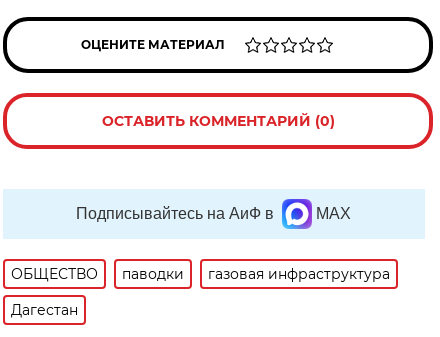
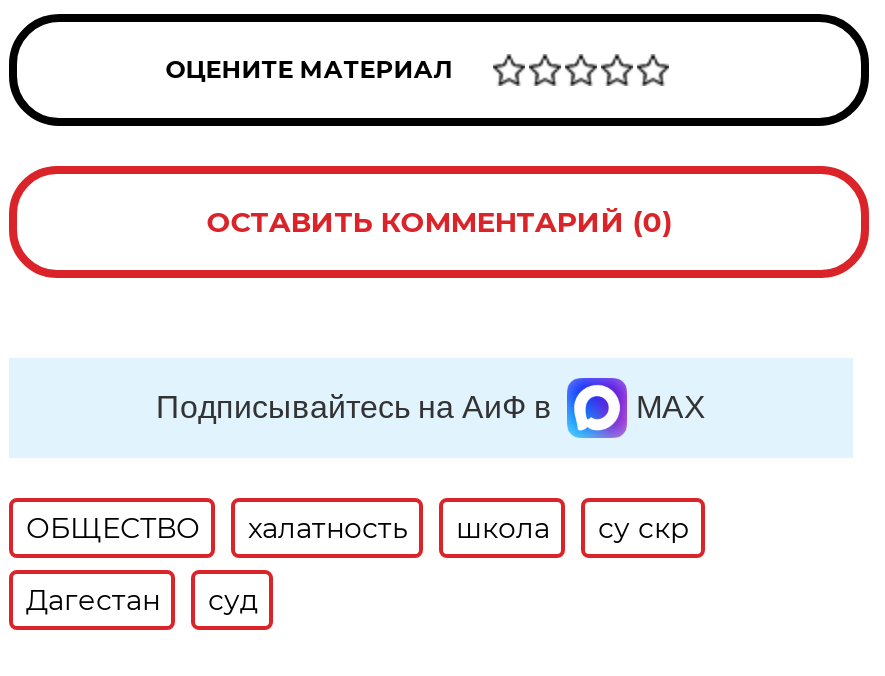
- паводки
- газовая инфраструктура
+ халатность
+ школа
+ су скр

+ суд
